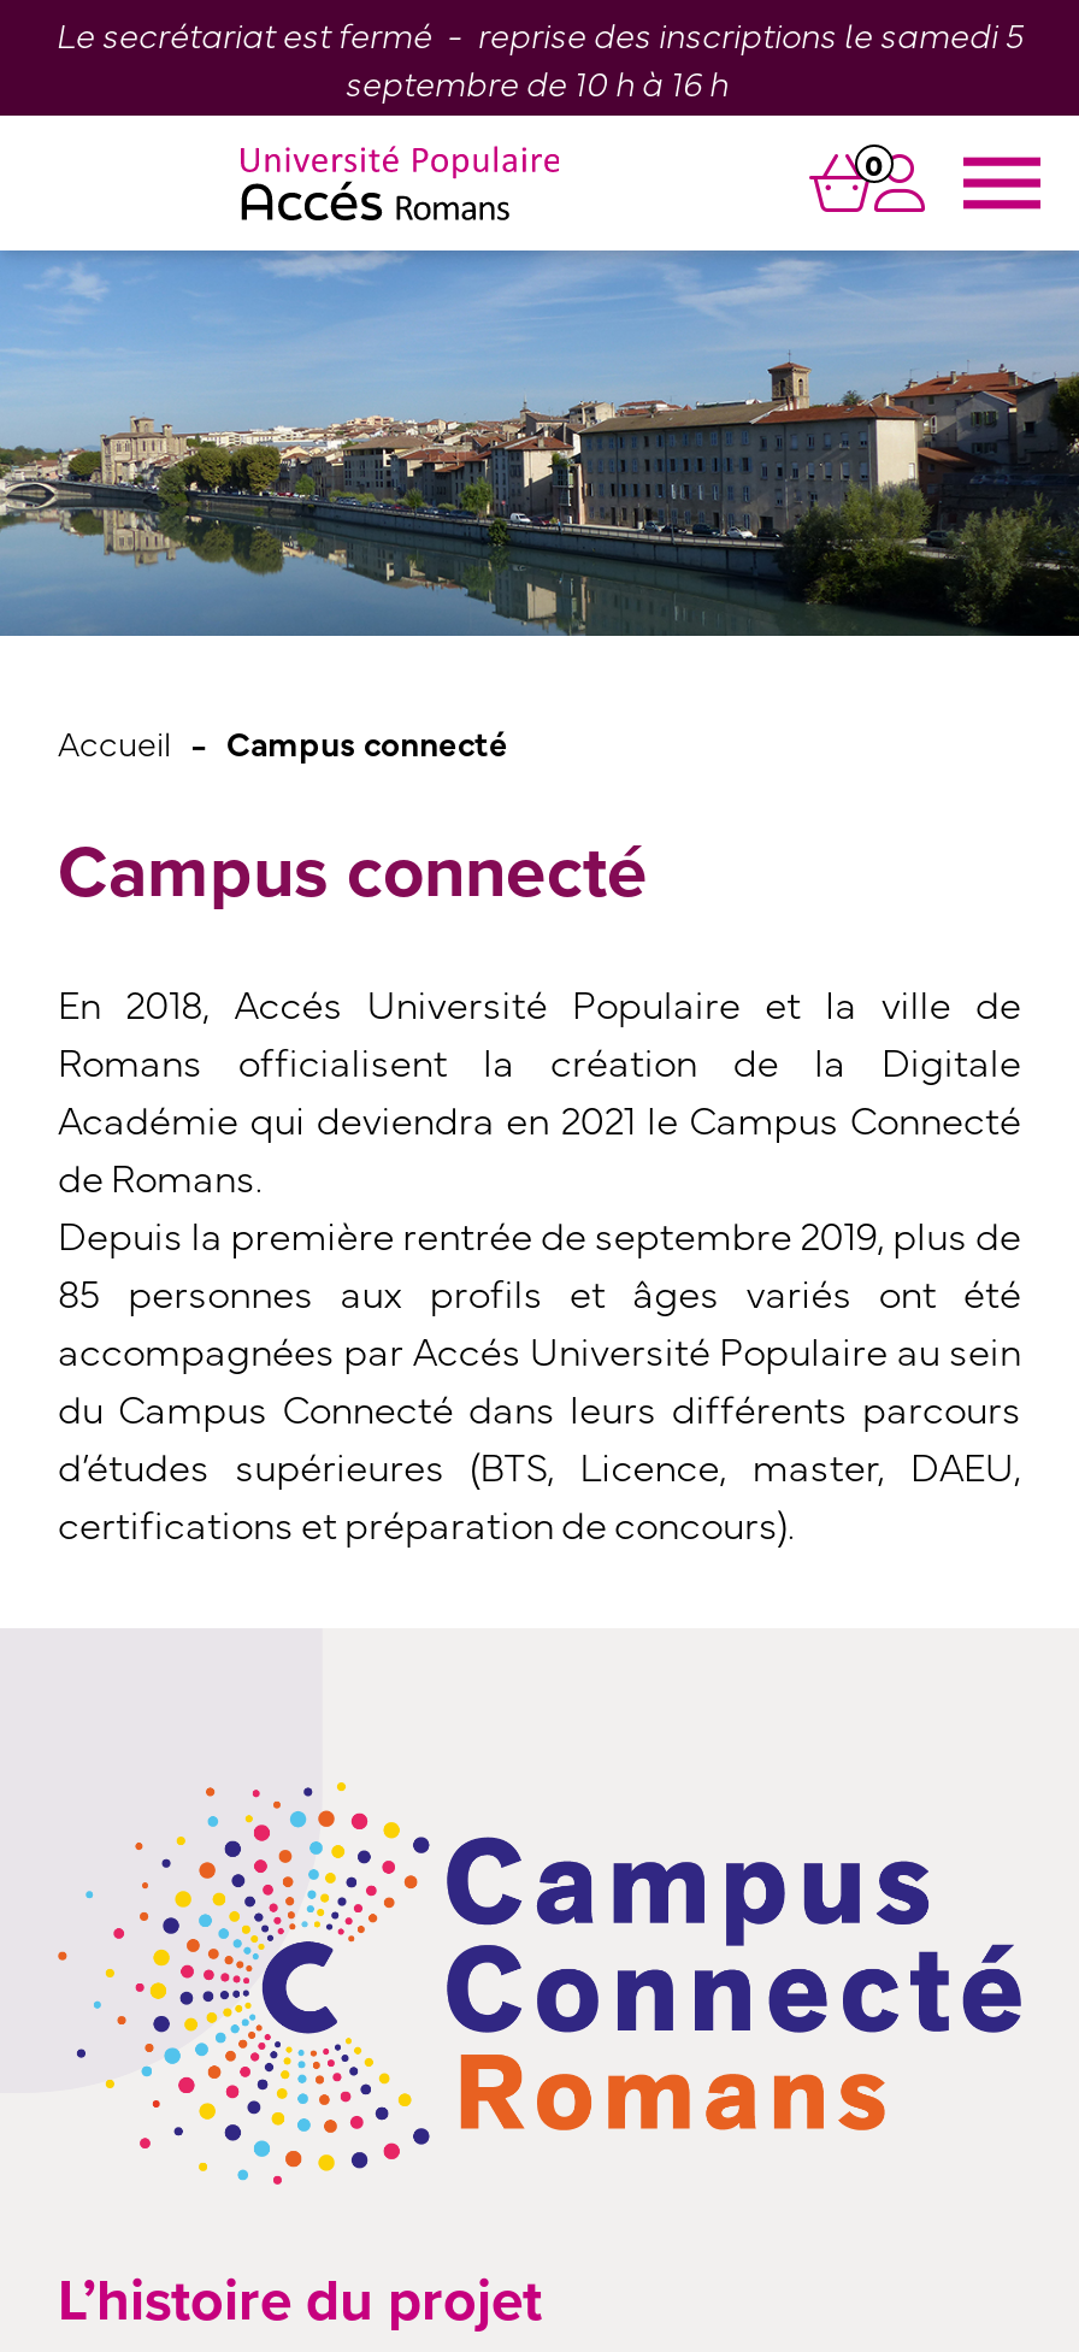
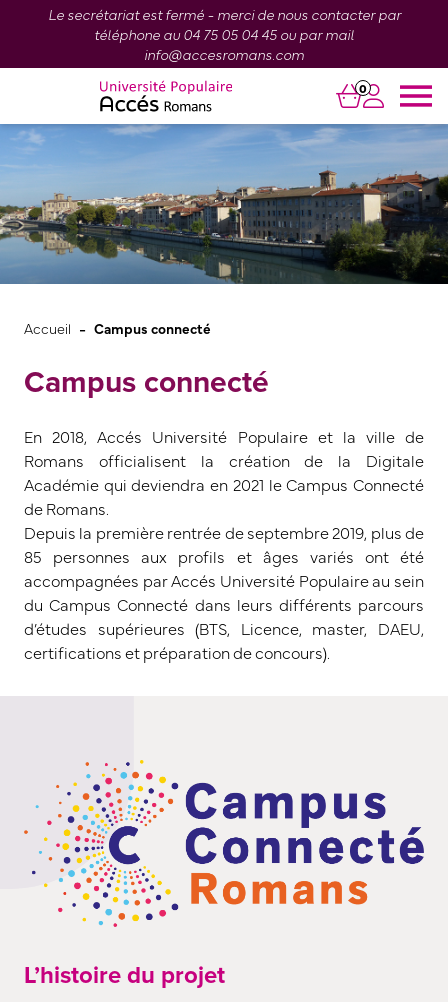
- Le secrétariat est fermé - reprise des inscriptions le samedi 5
- septembre de 10 h à 16 h
+ Le secrétariat est fermé - merci de nous contacter par
+ téléphone au 04 75 05 04 45 ou par mail
+ info@accesromans.com
